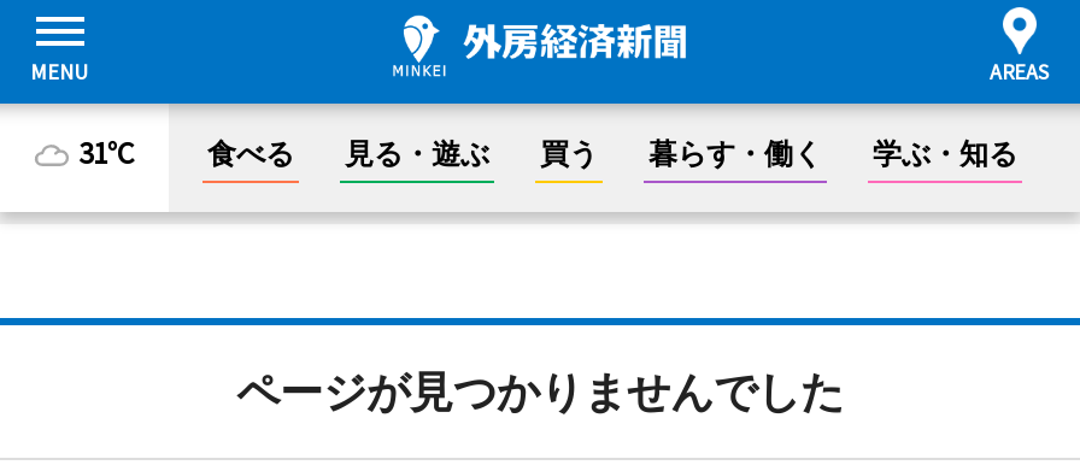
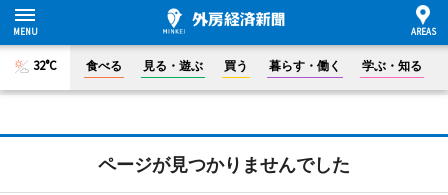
- 31°C 食べる 見る・遊ぶ 買う 暮らす・働く 学ぶ・知る
+ 32°C 食べる 見る・遊ぶ 買う 暮らす・働く 学ぶ・知る
